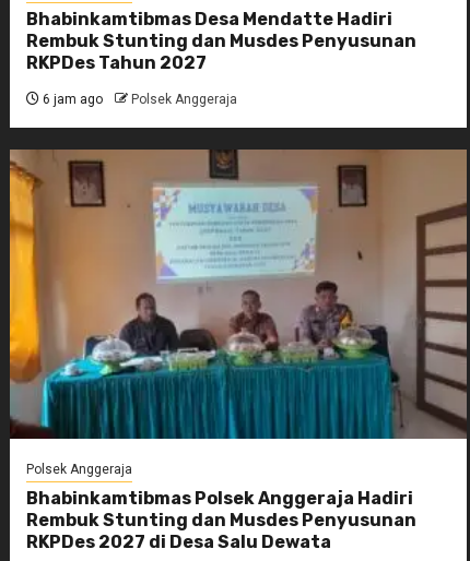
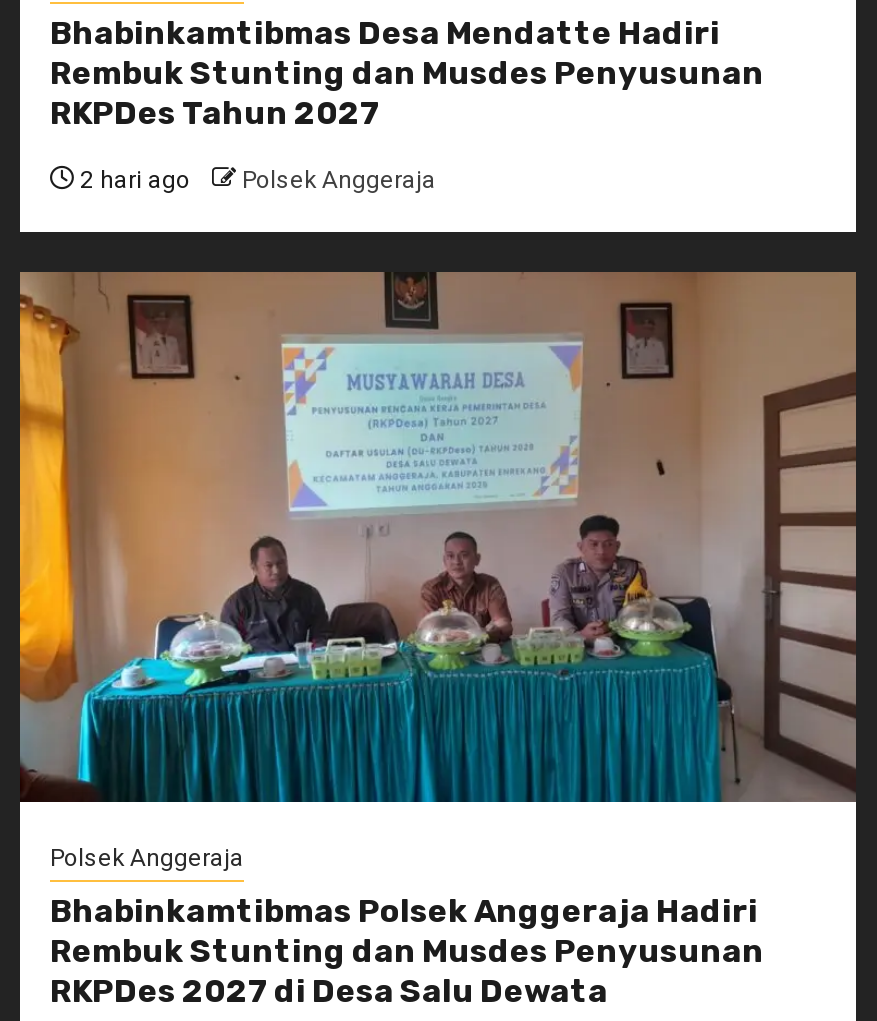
- 6 jam ago Polsek Anggeraja
+ 2 hari ago Polsek Anggeraja
